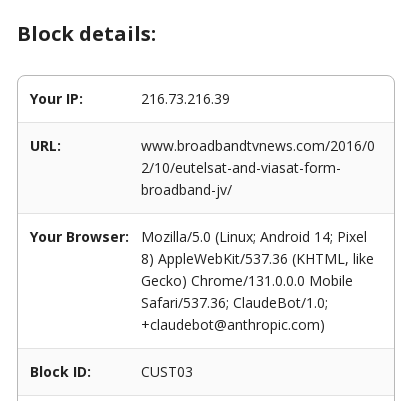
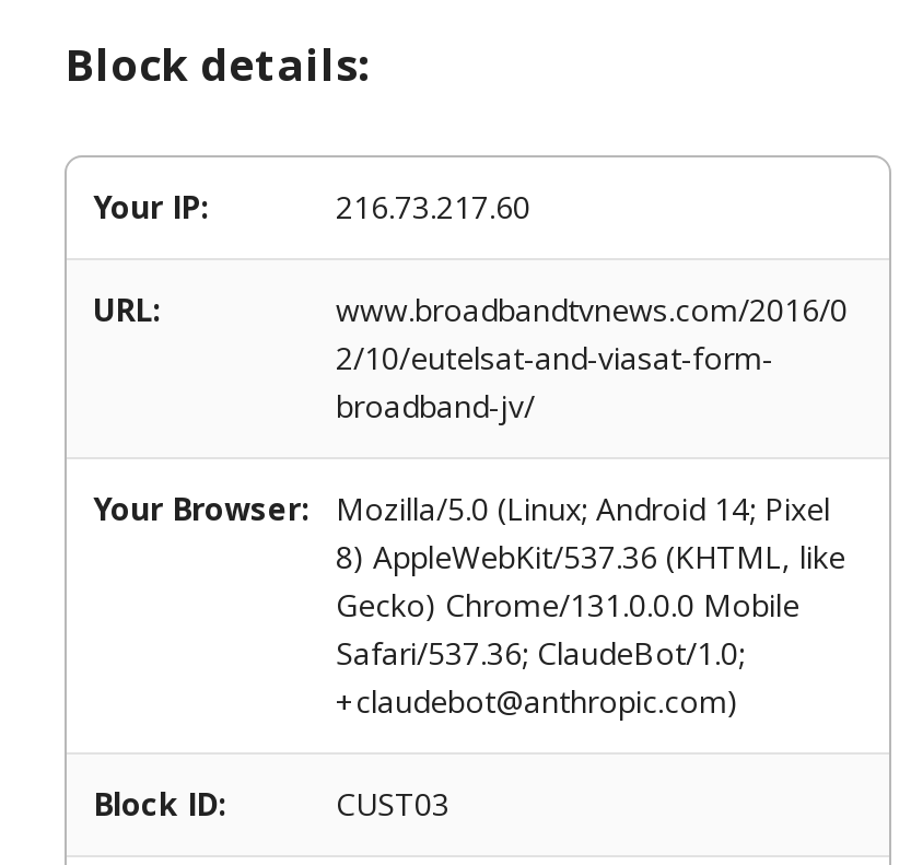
- 216.73.216.39
+ 216.73.217.60
